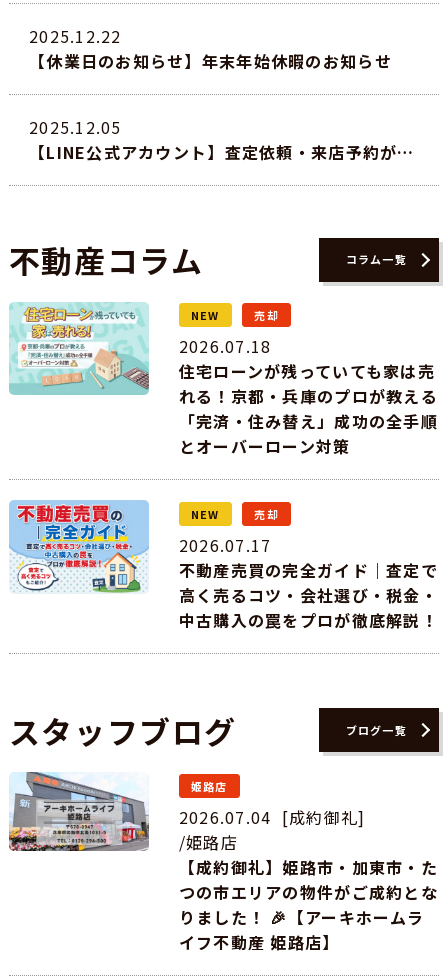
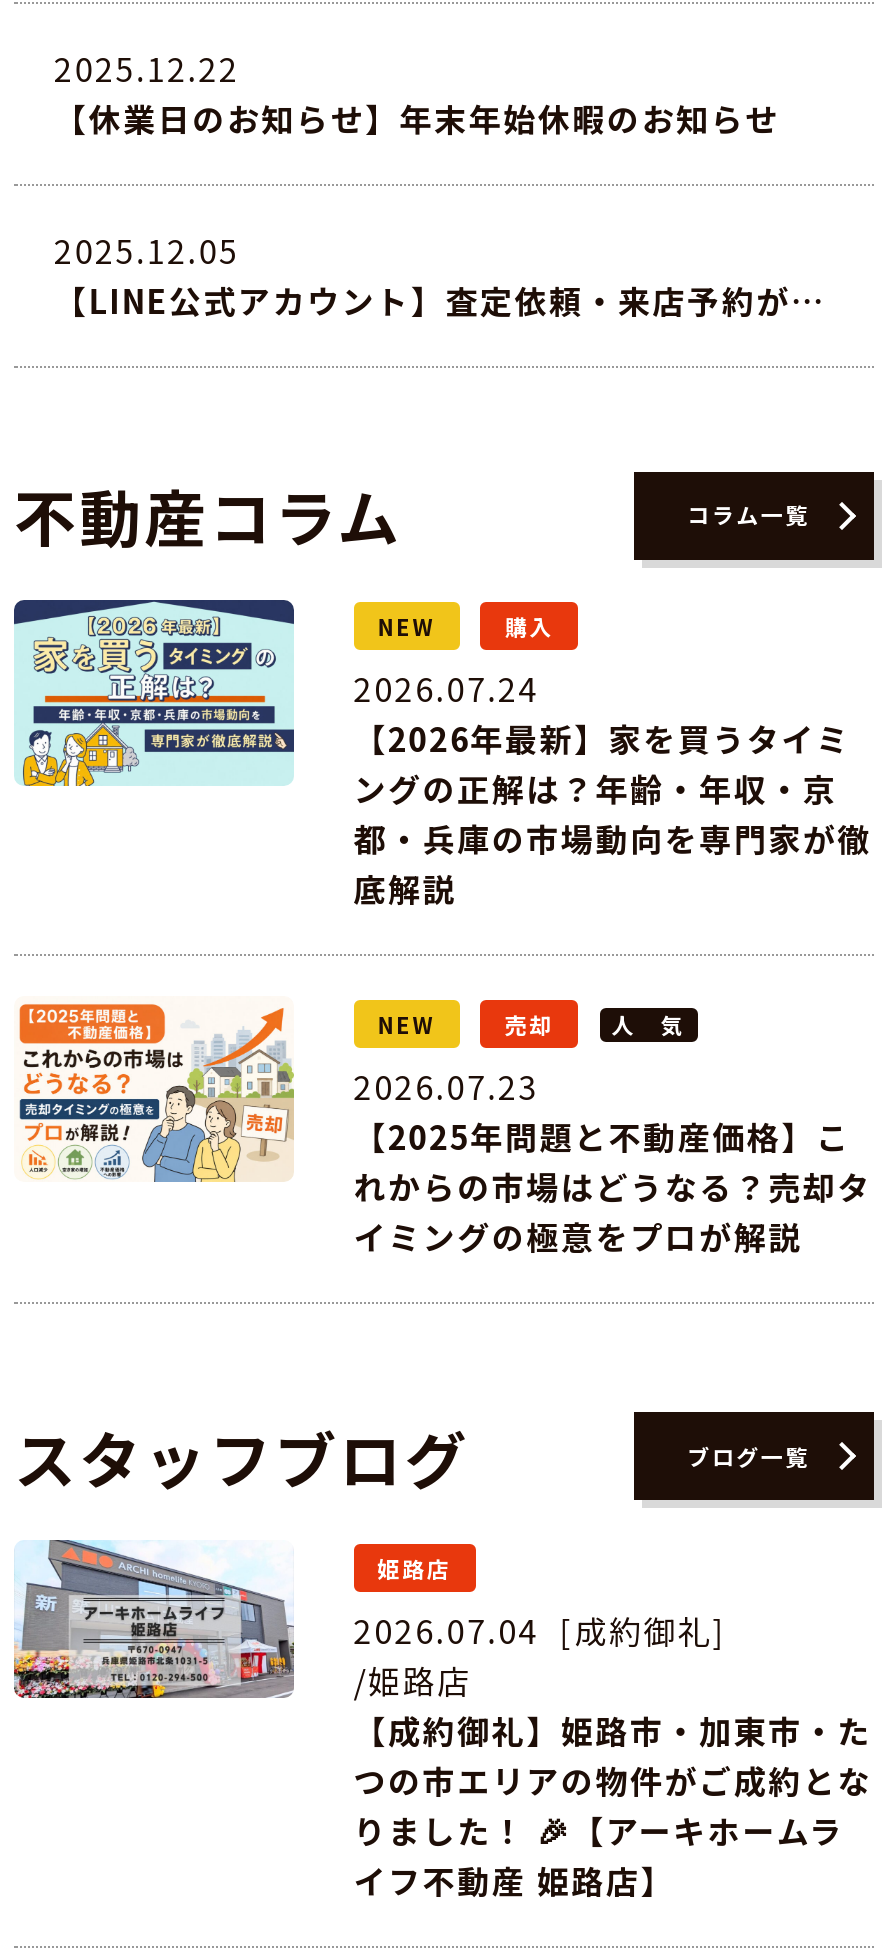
- [image]
- 2026.07.18
- 住宅ローンが残っていても家は売
- れる！京都・兵庫のプロが教える
- 「完済・住み替え」成功の全手順
- とオーバーローン対策
+ [image]
+ 2026.07.24
+ 【2026年最新】家を買うタイミ
+ ングの正解は？年齢・年収・京
+ 都・兵庫の市場動向を専門家が徹
+ 底解説

- 売却
+ 購入

- [image]
- 2026.07.17
- 不動産売買の完全ガイド｜査定で
- 高く売るコツ・会社選び・税金・
- 中古購入の罠をプロが徹底解説！
+ [image]
+ 人 気
+ 2026.07.23
+ 【2025年問題と不動産価格】こ
+ れからの市場はどうなる？売却タ
+ イミングの極意をプロが解説
